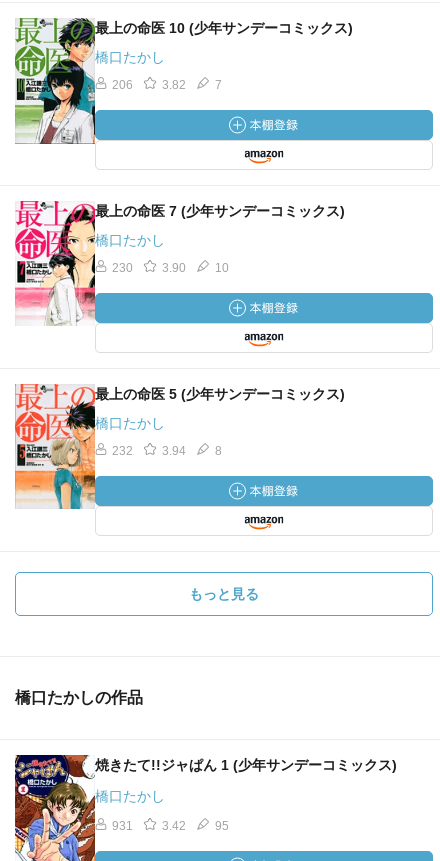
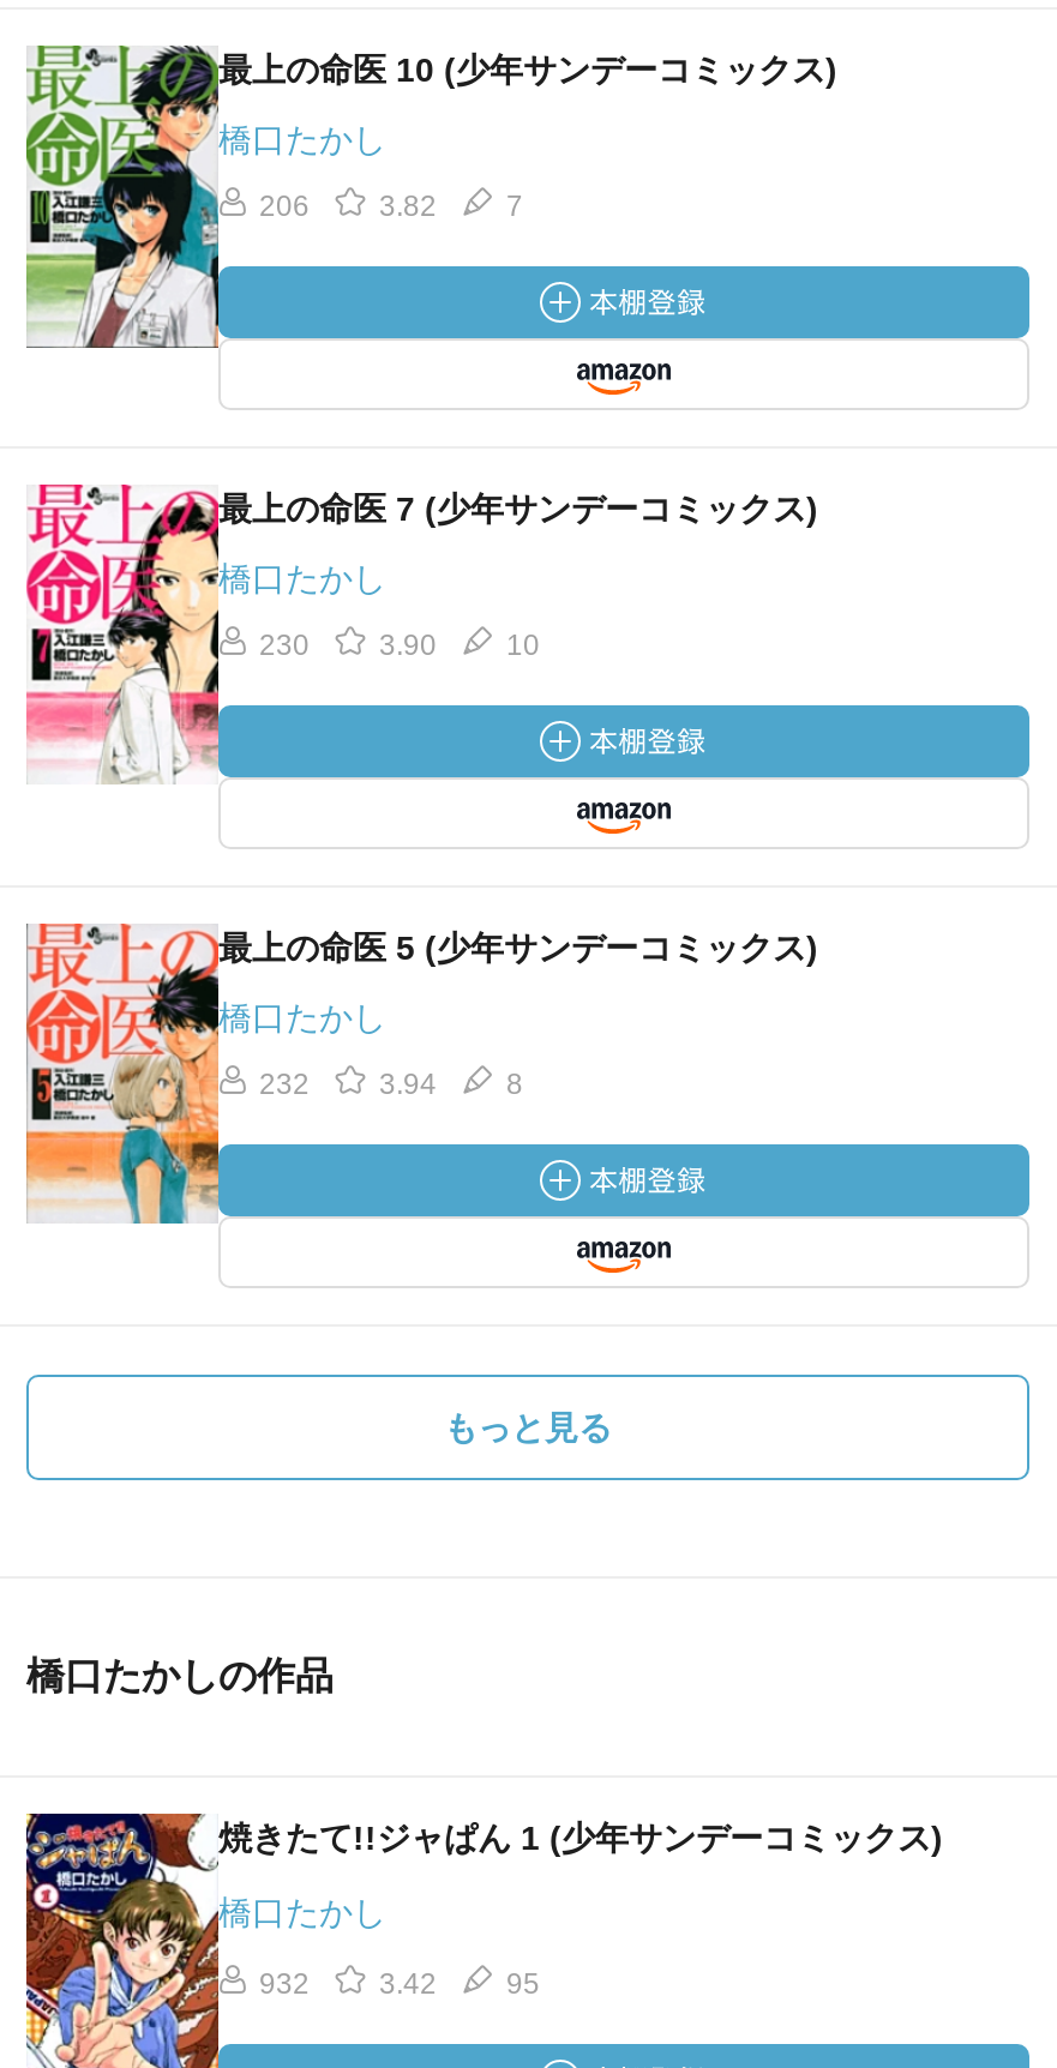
- 931
+ 932
